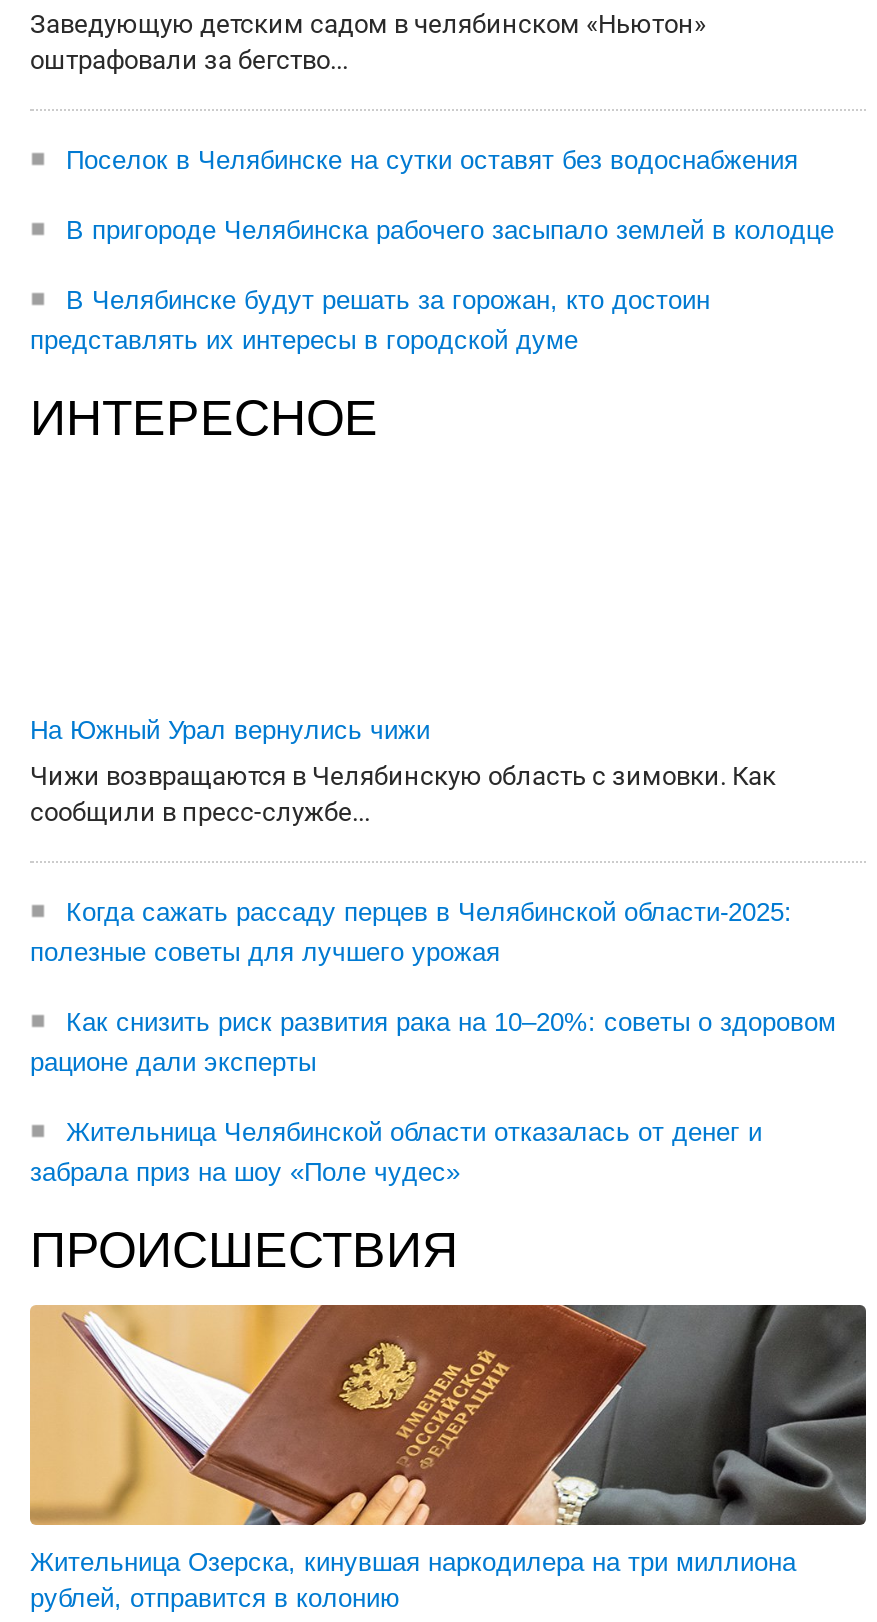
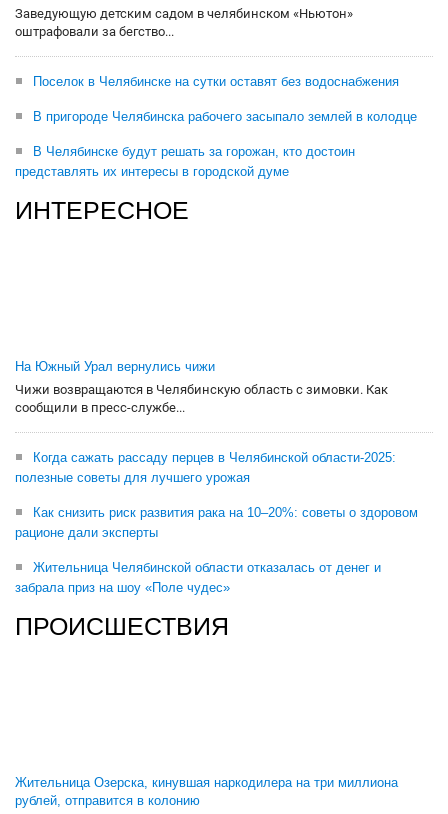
- [image]
